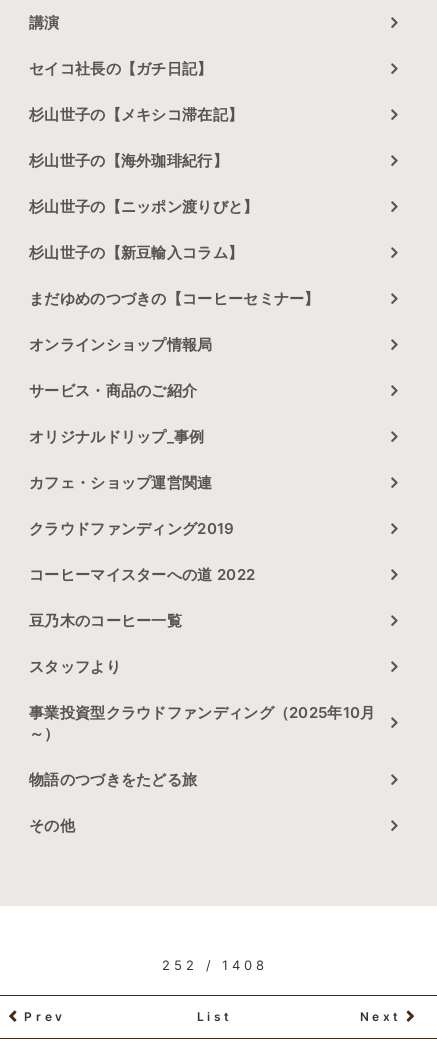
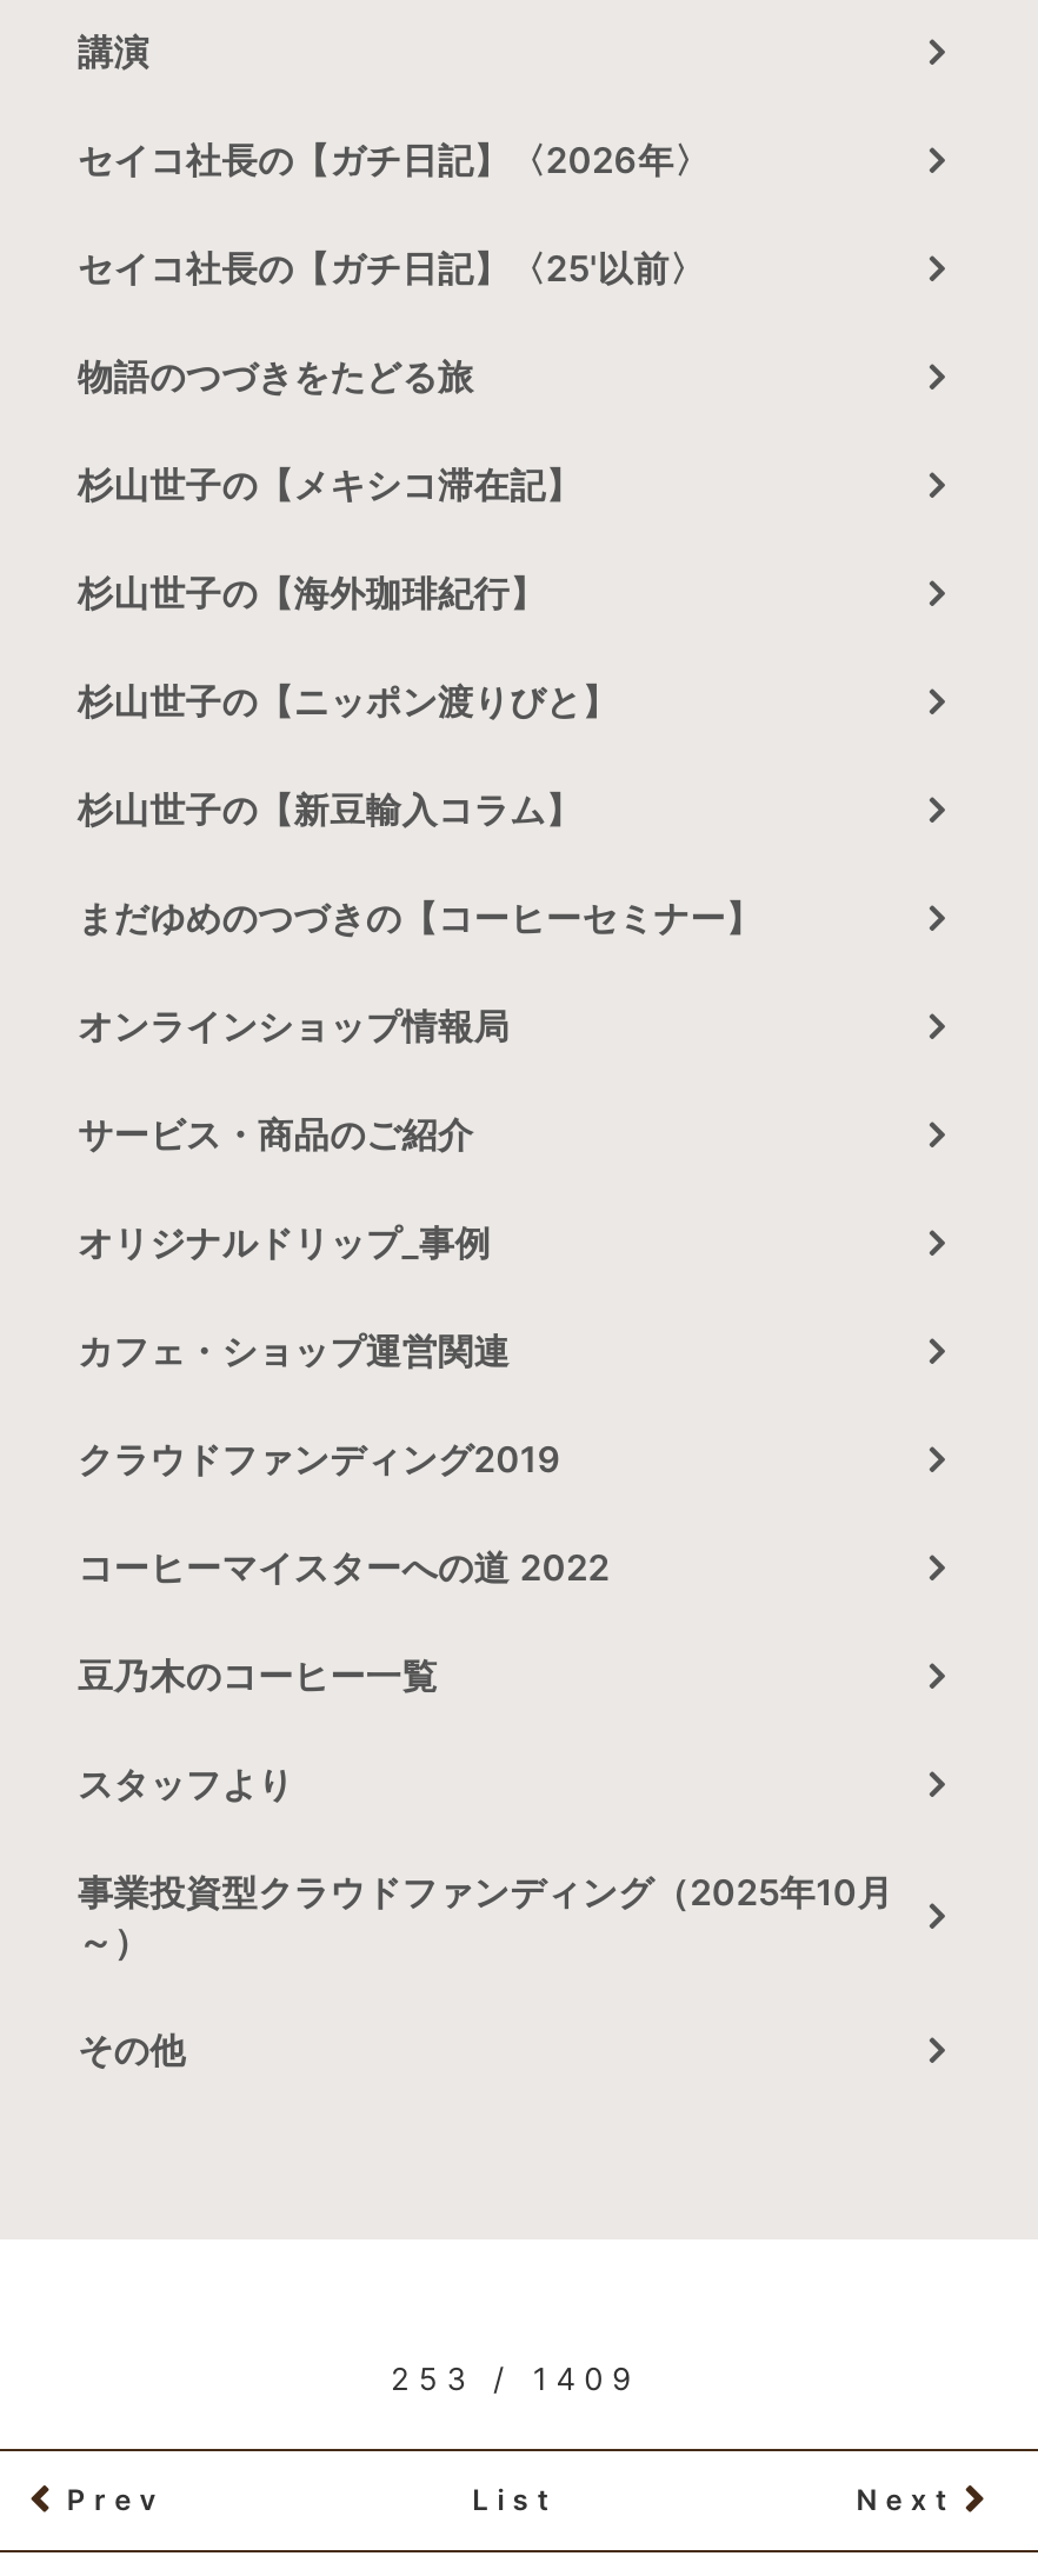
- セイコ社長の【ガチ日記】
+ セイコ社長の【ガチ日記】〈2026年〉
+ セイコ社長の【ガチ日記】〈25'以前〉

moved down: 杉山世子の【メキシコ滞在記】 | 杉山世子の【海外珈琲紀行】 | 杉山世子の【ニッポン渡りびと】 | ... | スタッフより | 事業投資型クラウドファンディング（2025年10月

moved up: 物語のつづきをたどる旅

- 252 / 1408
+ 253 / 1409
